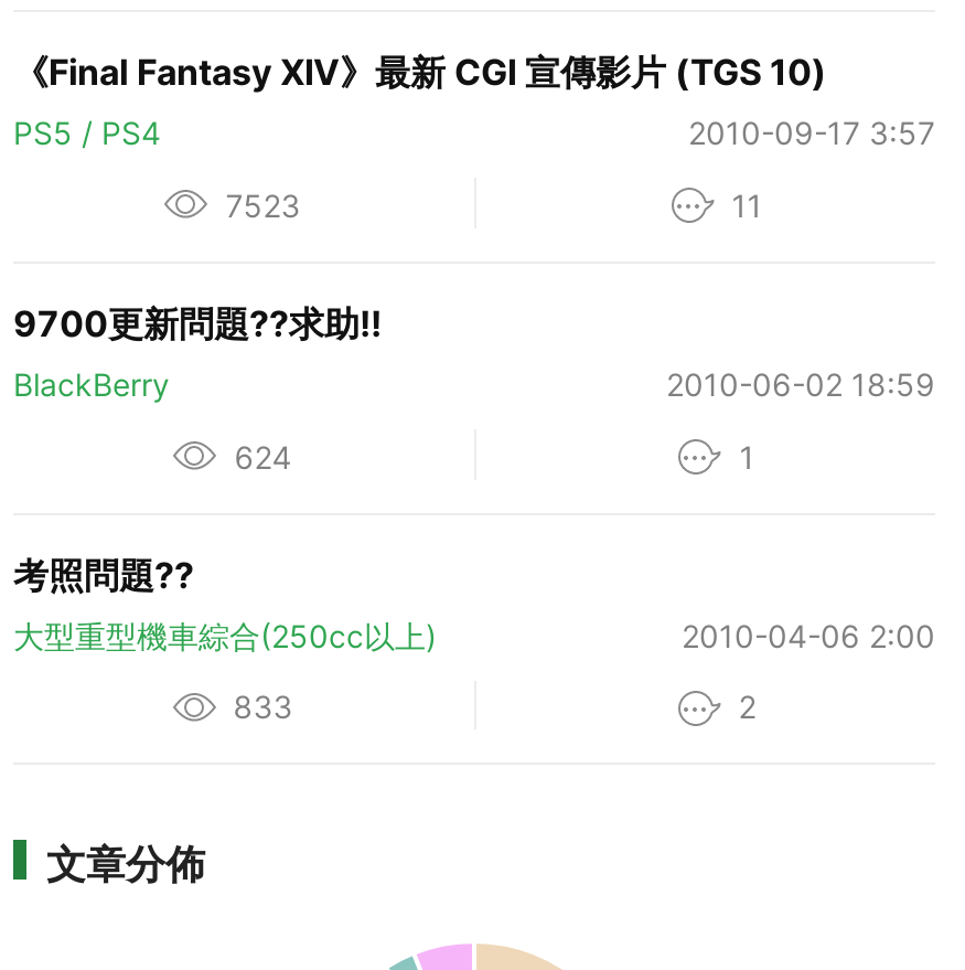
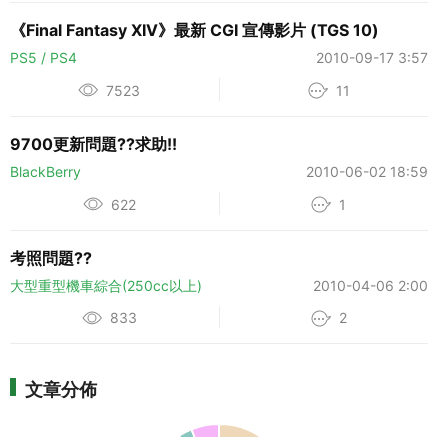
- 624
+ 622
